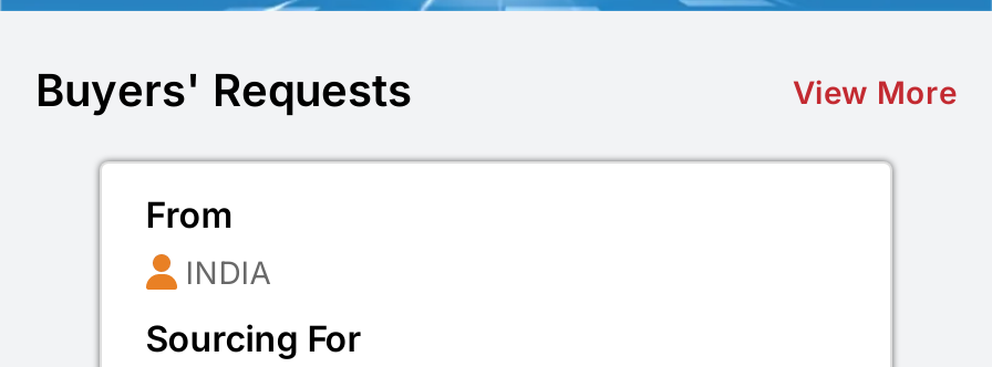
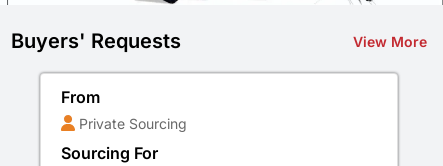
- INDIA
+ Private Sourcing
